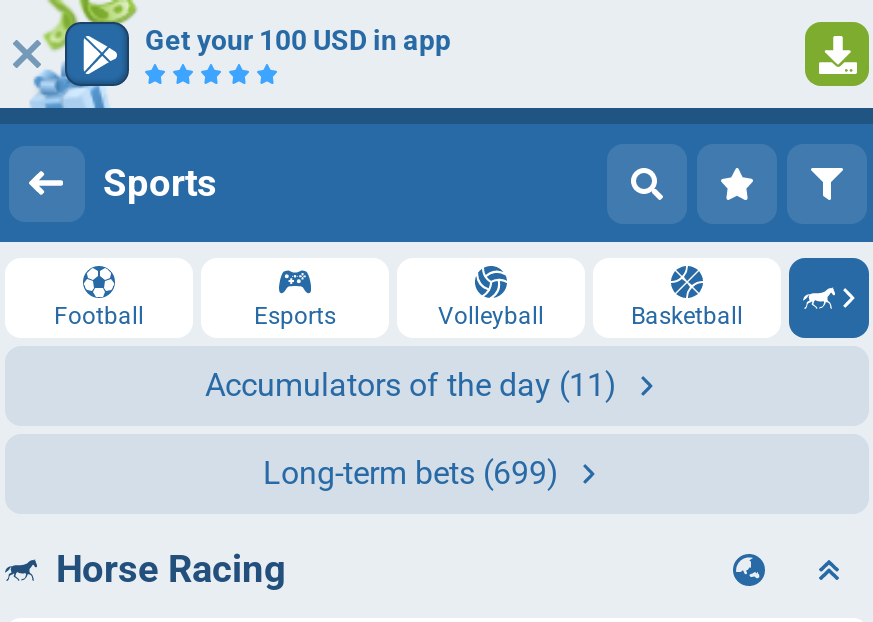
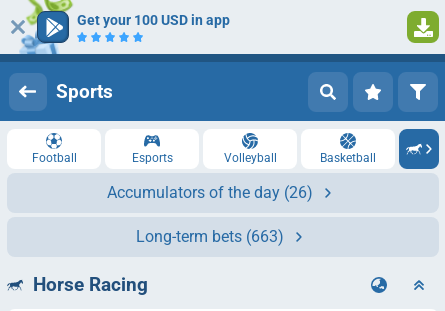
- Accumulators of the day (11)
+ Accumulators of the day (26)

- Long-term bets (699)
+ Long-term bets (663)
